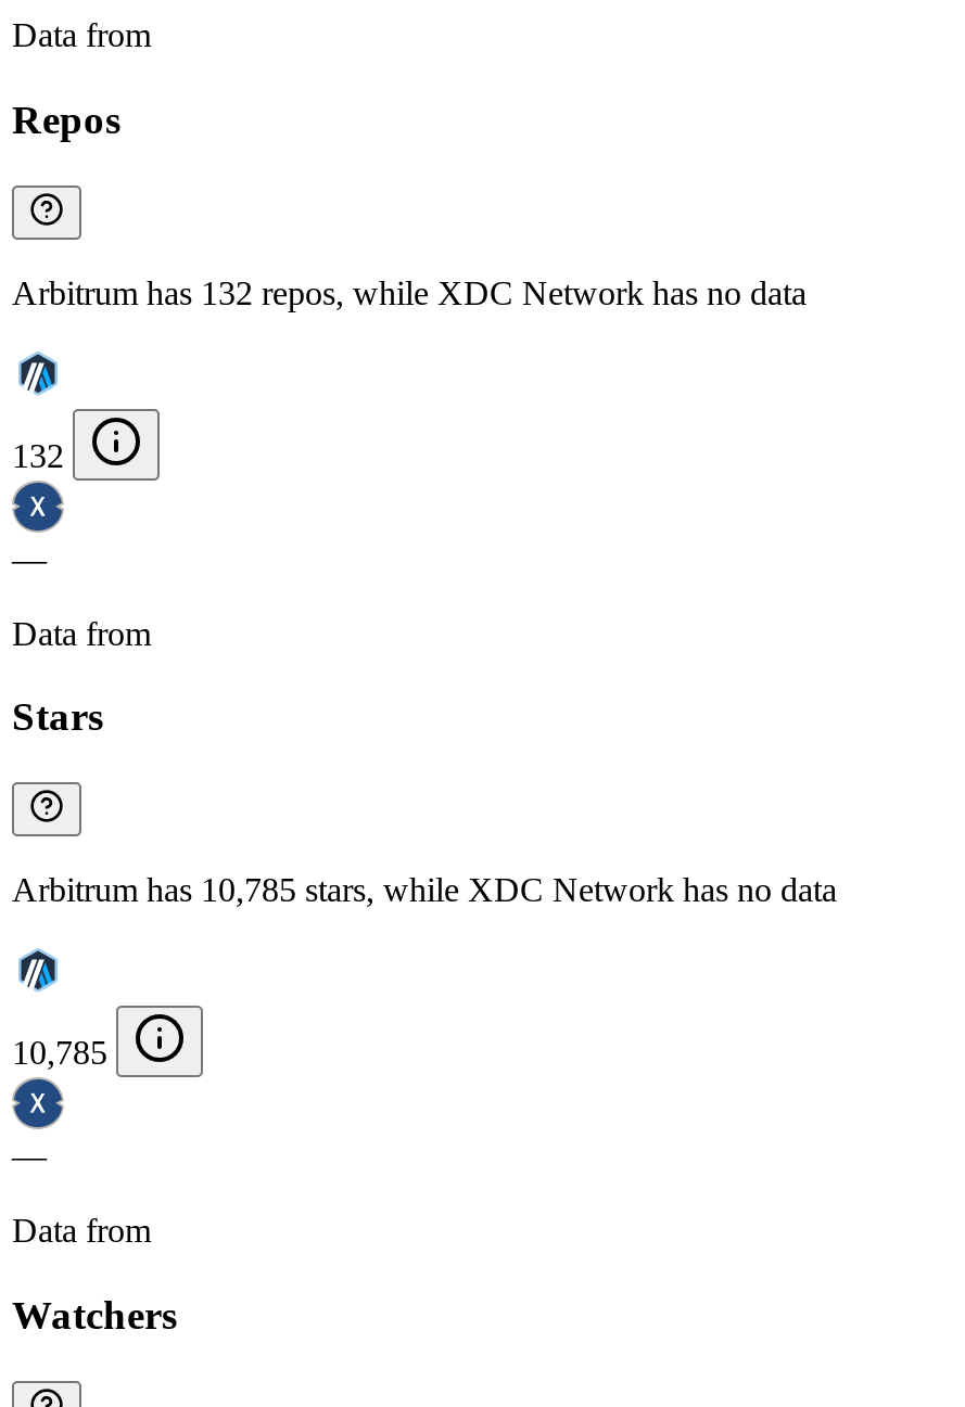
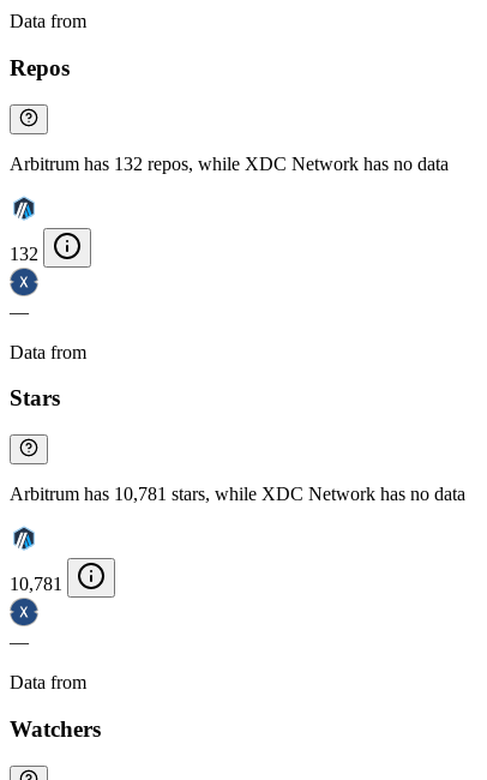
- Arbitrum has 10,785 stars, while XDC Network has no data
+ Arbitrum has 10,781 stars, while XDC Network has no data

- 10,785
+ 10,781
